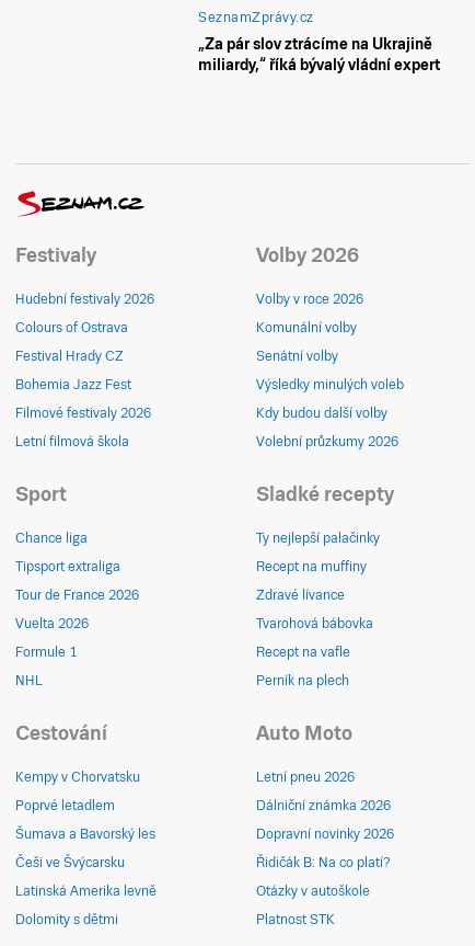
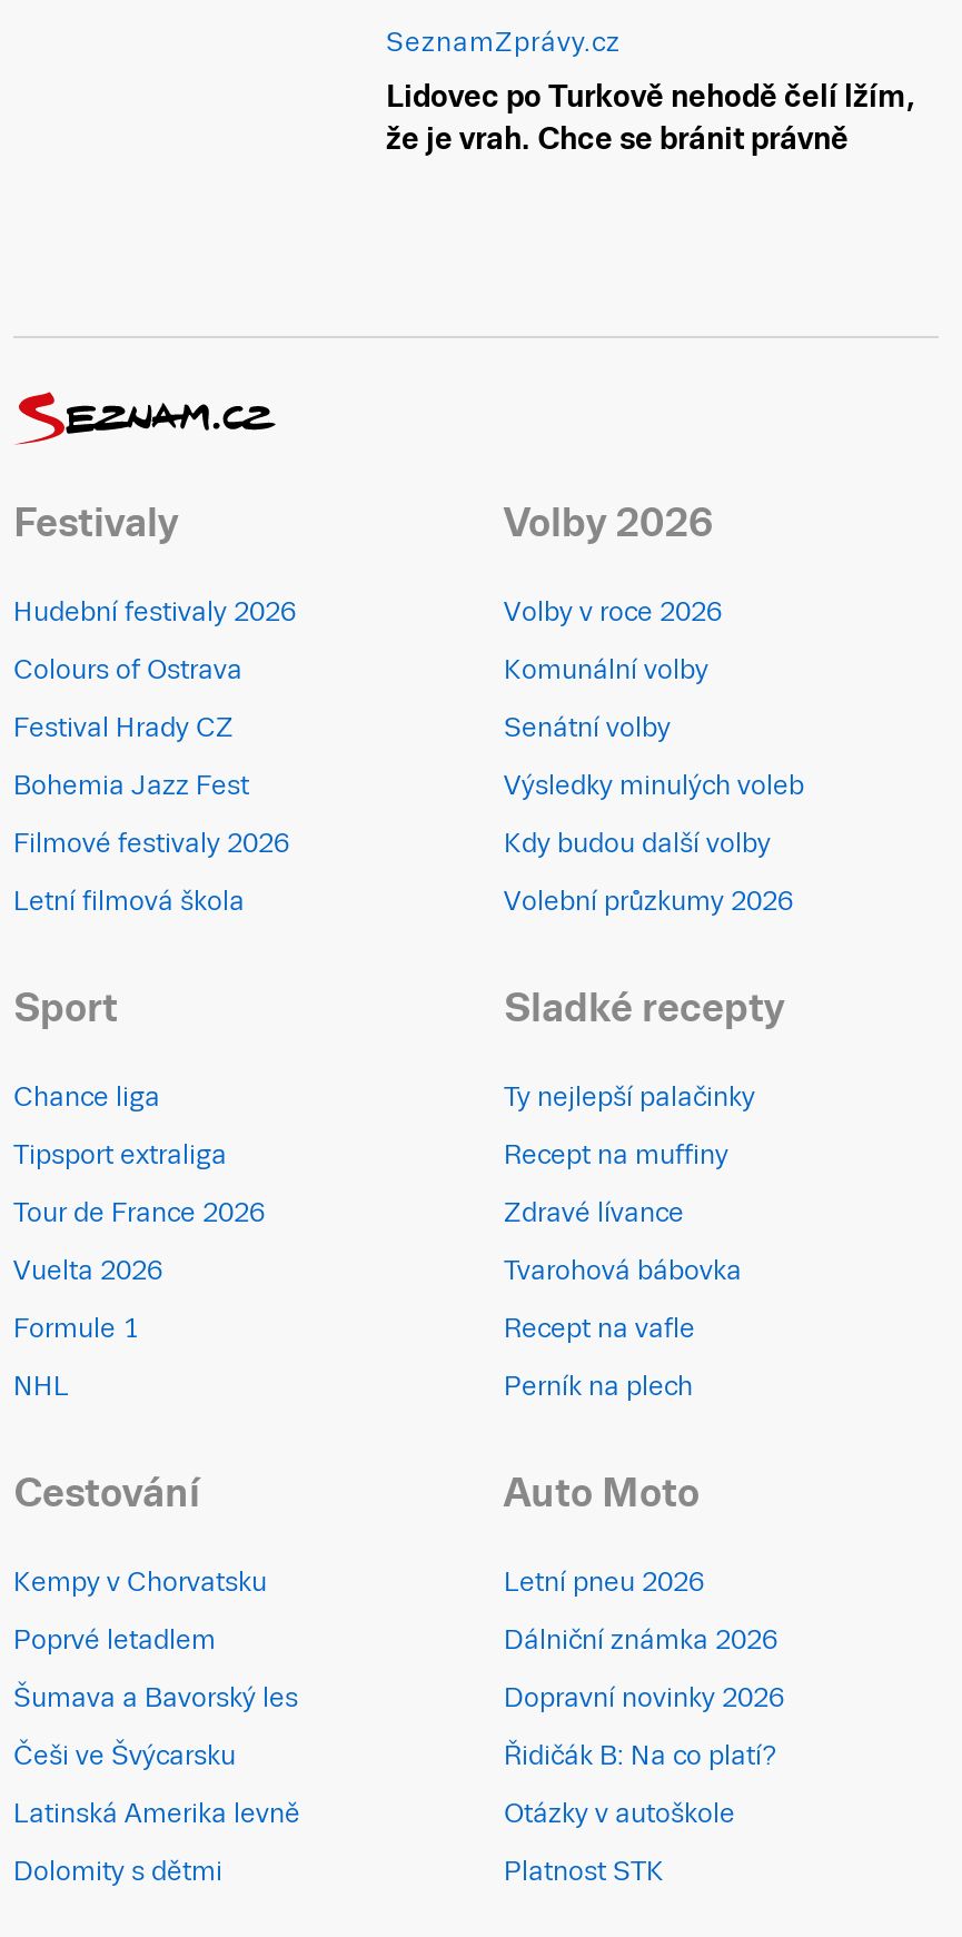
- „Za pár slov ztrácíme na Ukrajině
- miliardy,“ říká bývalý vládní expert
+ Lidovec po Turkově nehodě čelí lžím,
+ že je vrah. Chce se bránit právně
